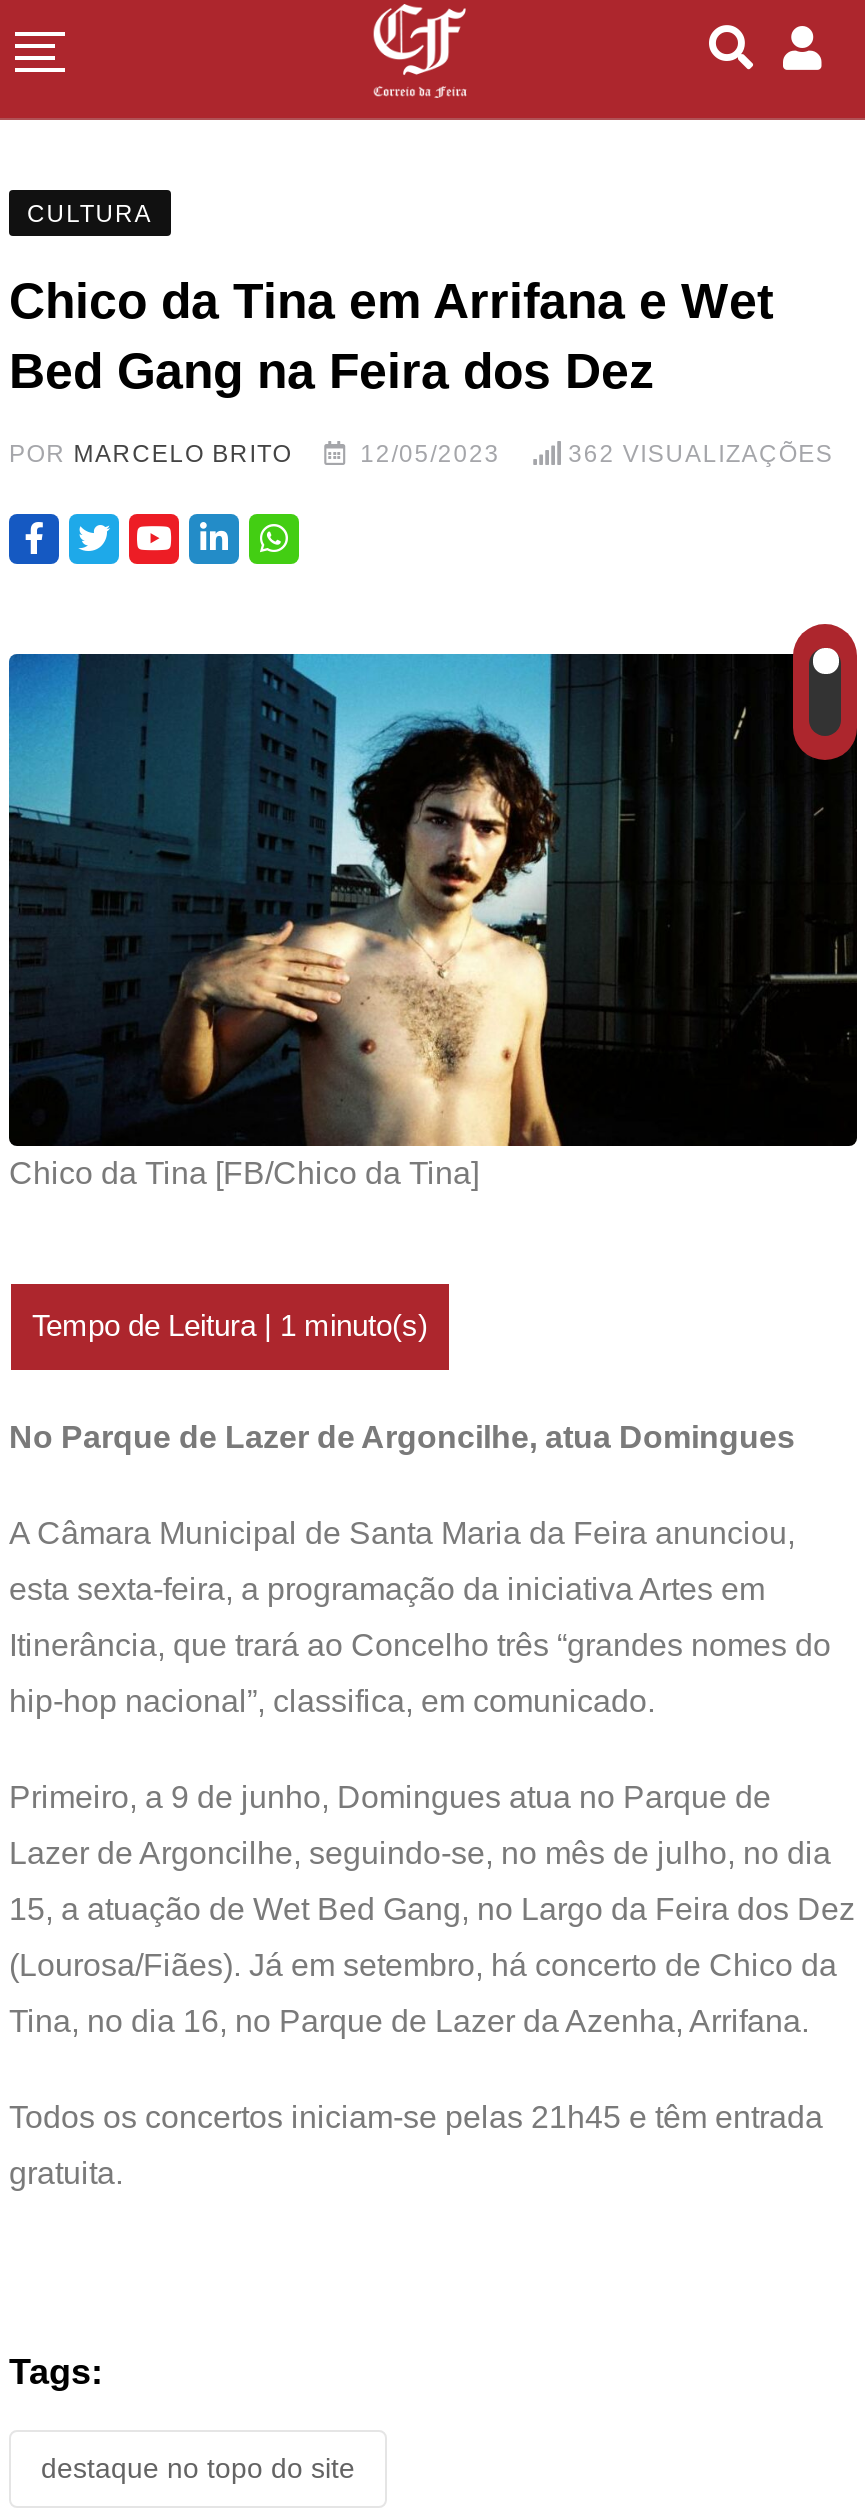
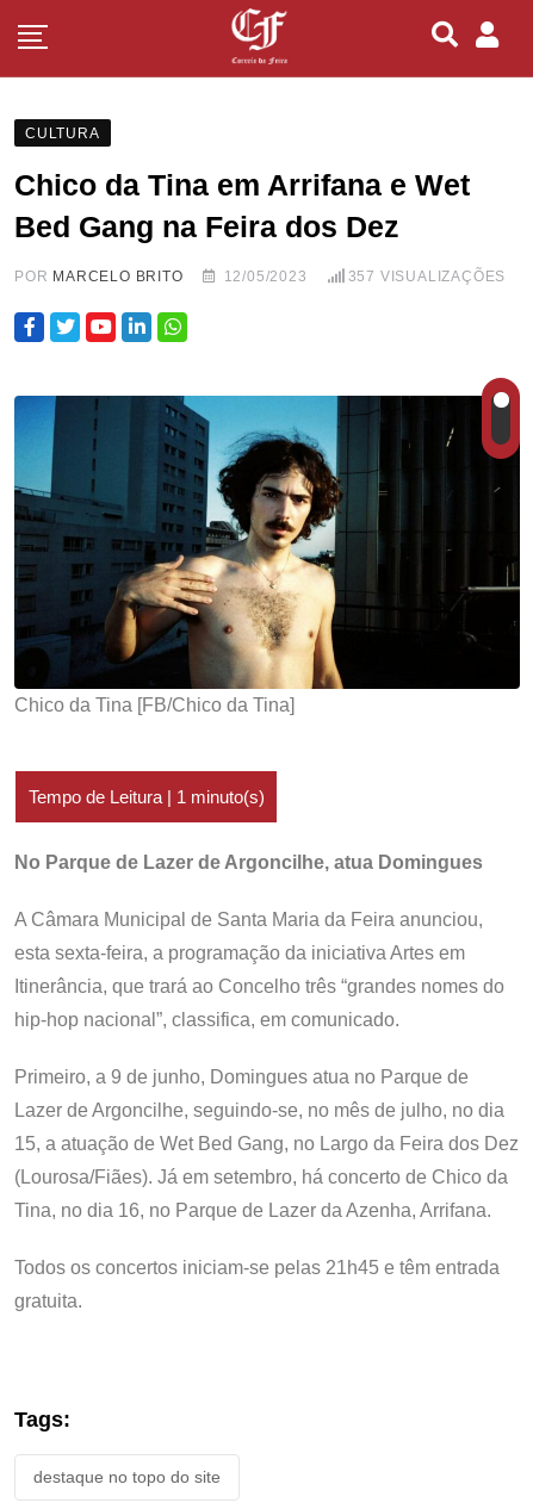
- 362 VISUALIZAÇÕES
+ 357 VISUALIZAÇÕES
